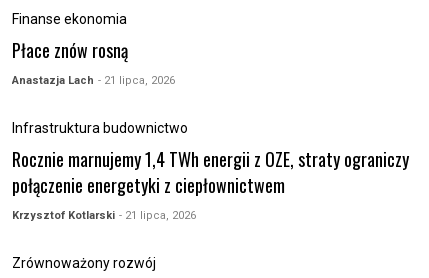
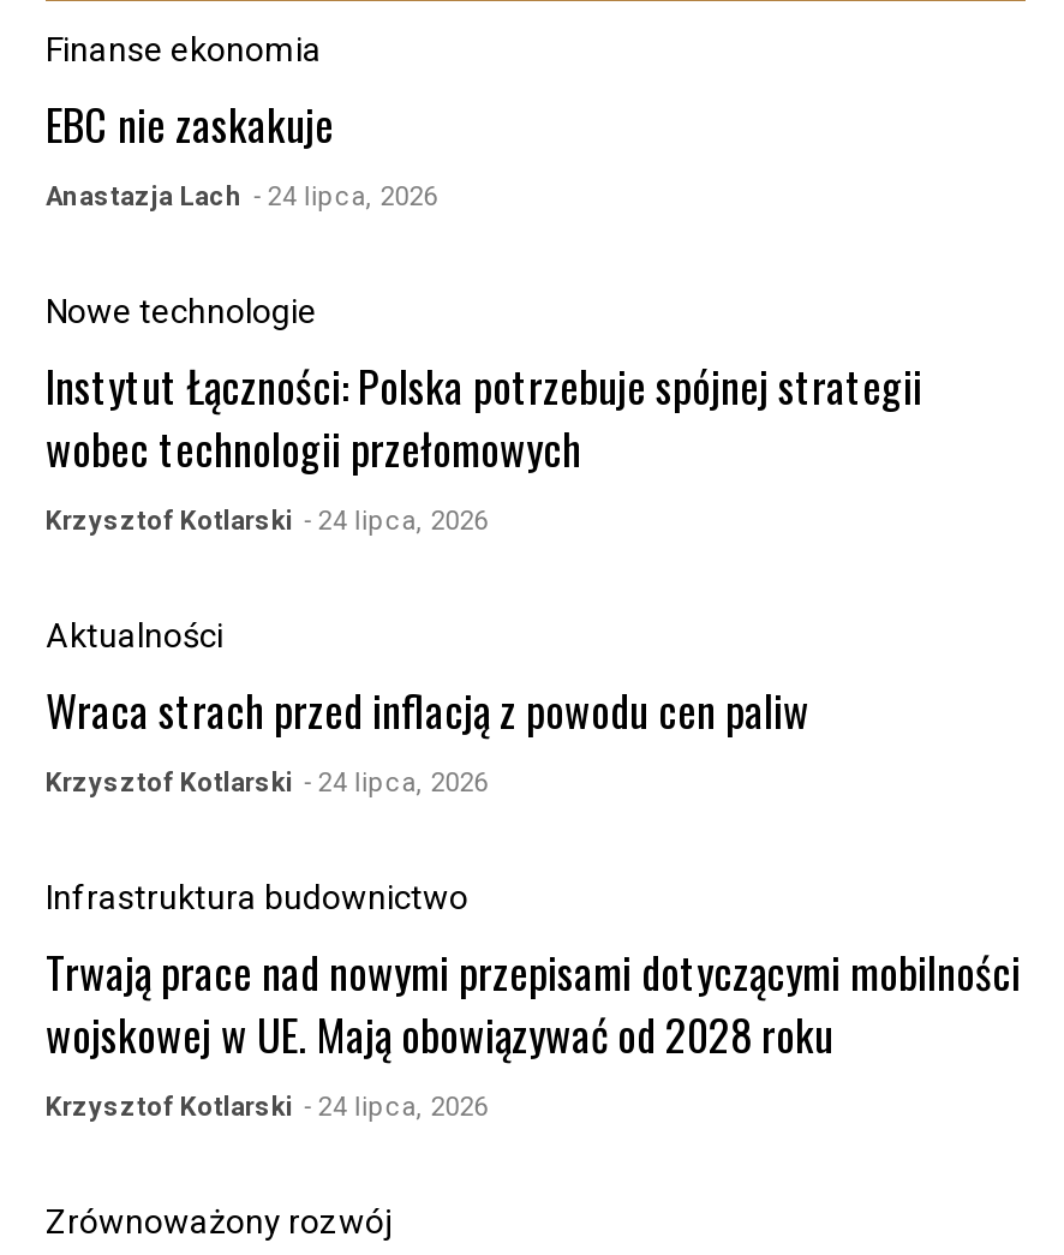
- Płace znów rosną
- Anastazja Lach - 21 lipca, 2026
+ EBC nie zaskakuje
+ Anastazja Lach - 24 lipca, 2026
+ Nowe technologie
+ Instytut Łączności: Polska potrzebuje spójnej strategii
+ wobec technologii przełomowych
+ Krzysztof Kotlarski - 24 lipca, 2026
+ Aktualności
+ Wraca strach przed inflacją z powodu cen paliw
+ Krzysztof Kotlarski - 24 lipca, 2026

- Rocznie marnujemy 1,4 TWh energii z OZE, straty ograniczy
- połączenie energetyki z ciepłownictwem
- Krzysztof Kotlarski - 21 lipca, 2026
+ Trwają prace nad nowymi przepisami dotyczącymi mobilności
+ wojskowej w UE. Mają obowiązywać od 2028 roku
+ Krzysztof Kotlarski - 24 lipca, 2026
